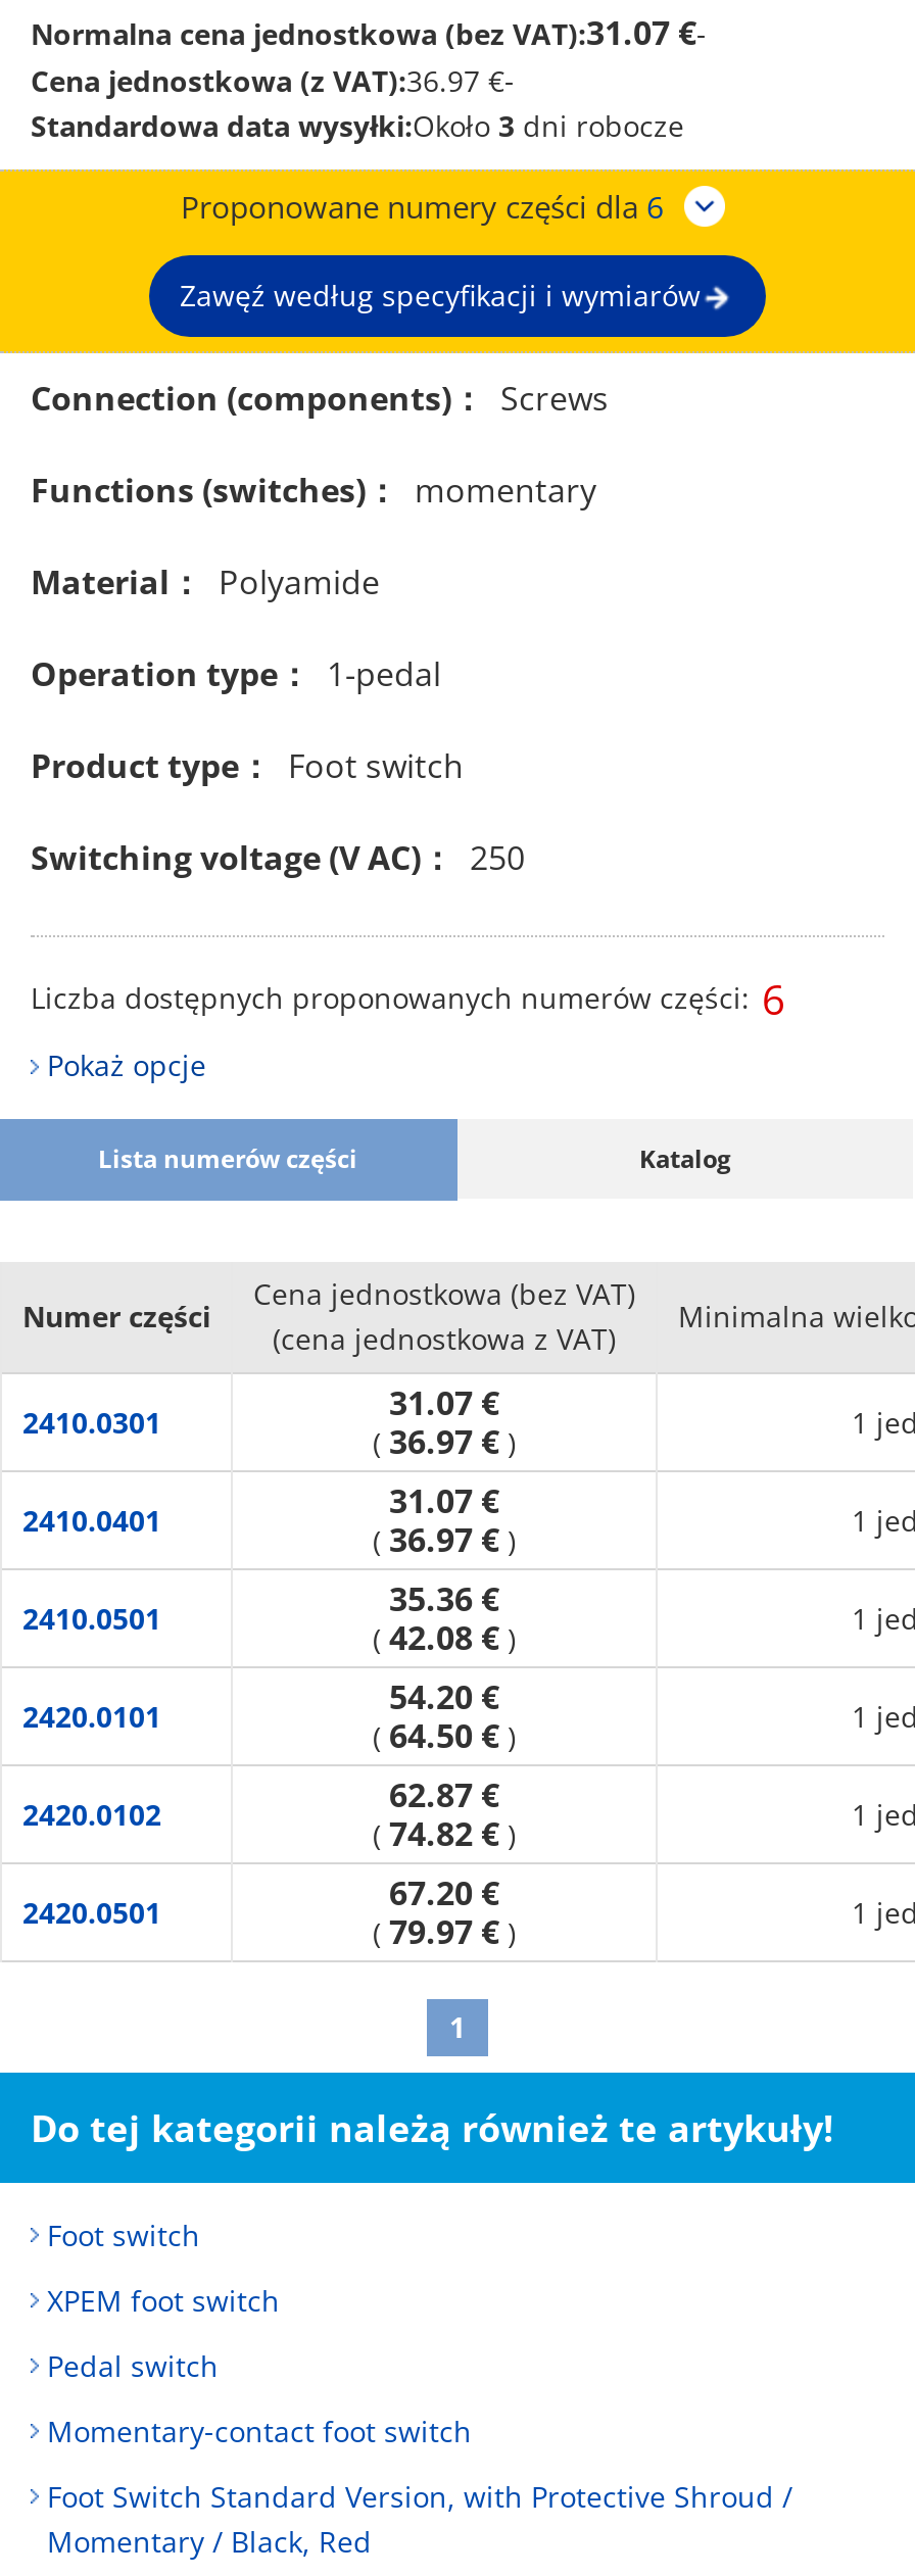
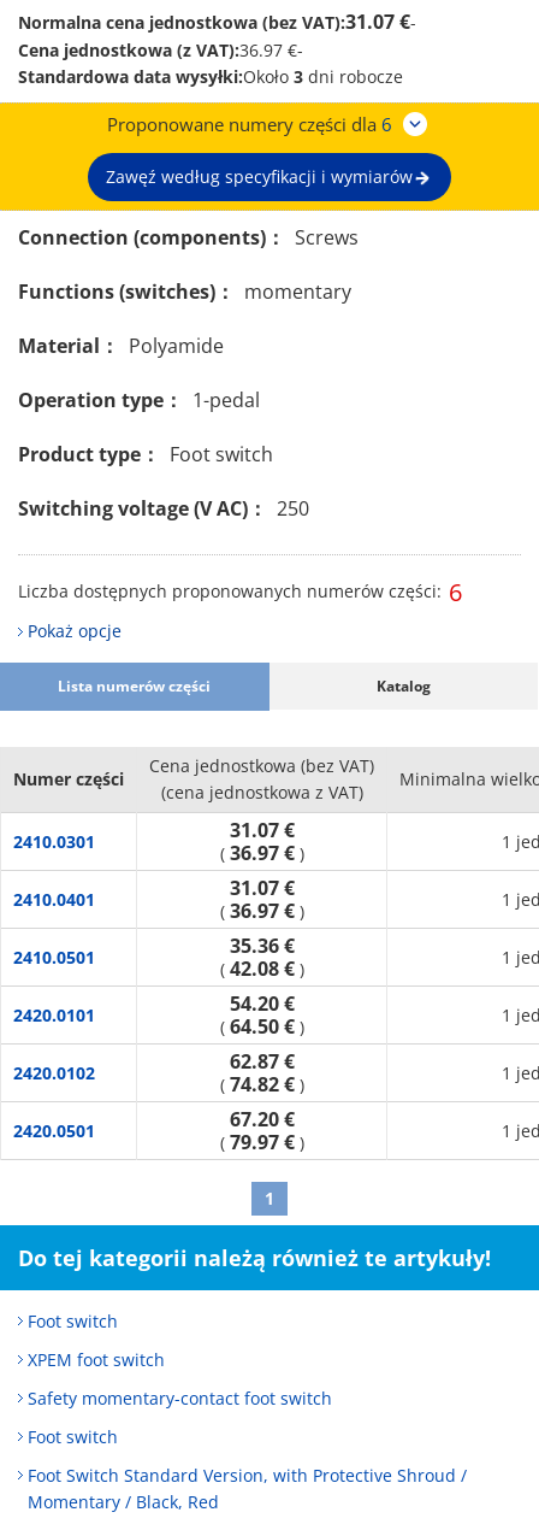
- Pedal switch
+ Safety momentary-contact foot switch

- Momentary-contact foot switch
+ Foot switch
